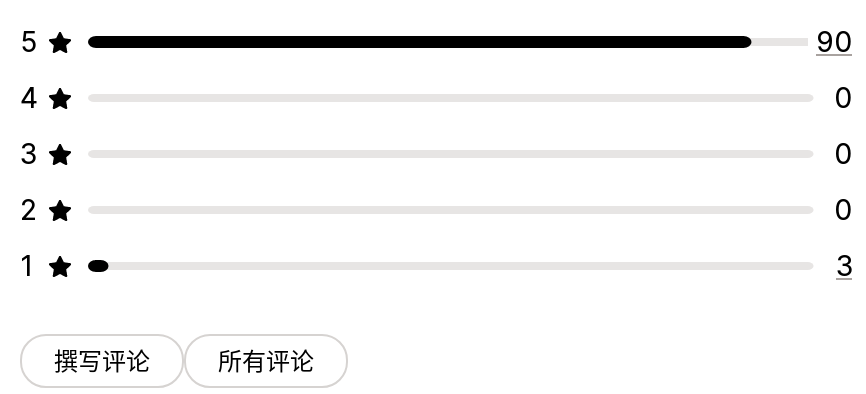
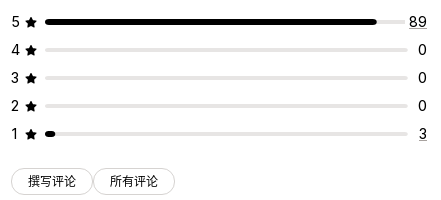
- 90
+ 89
